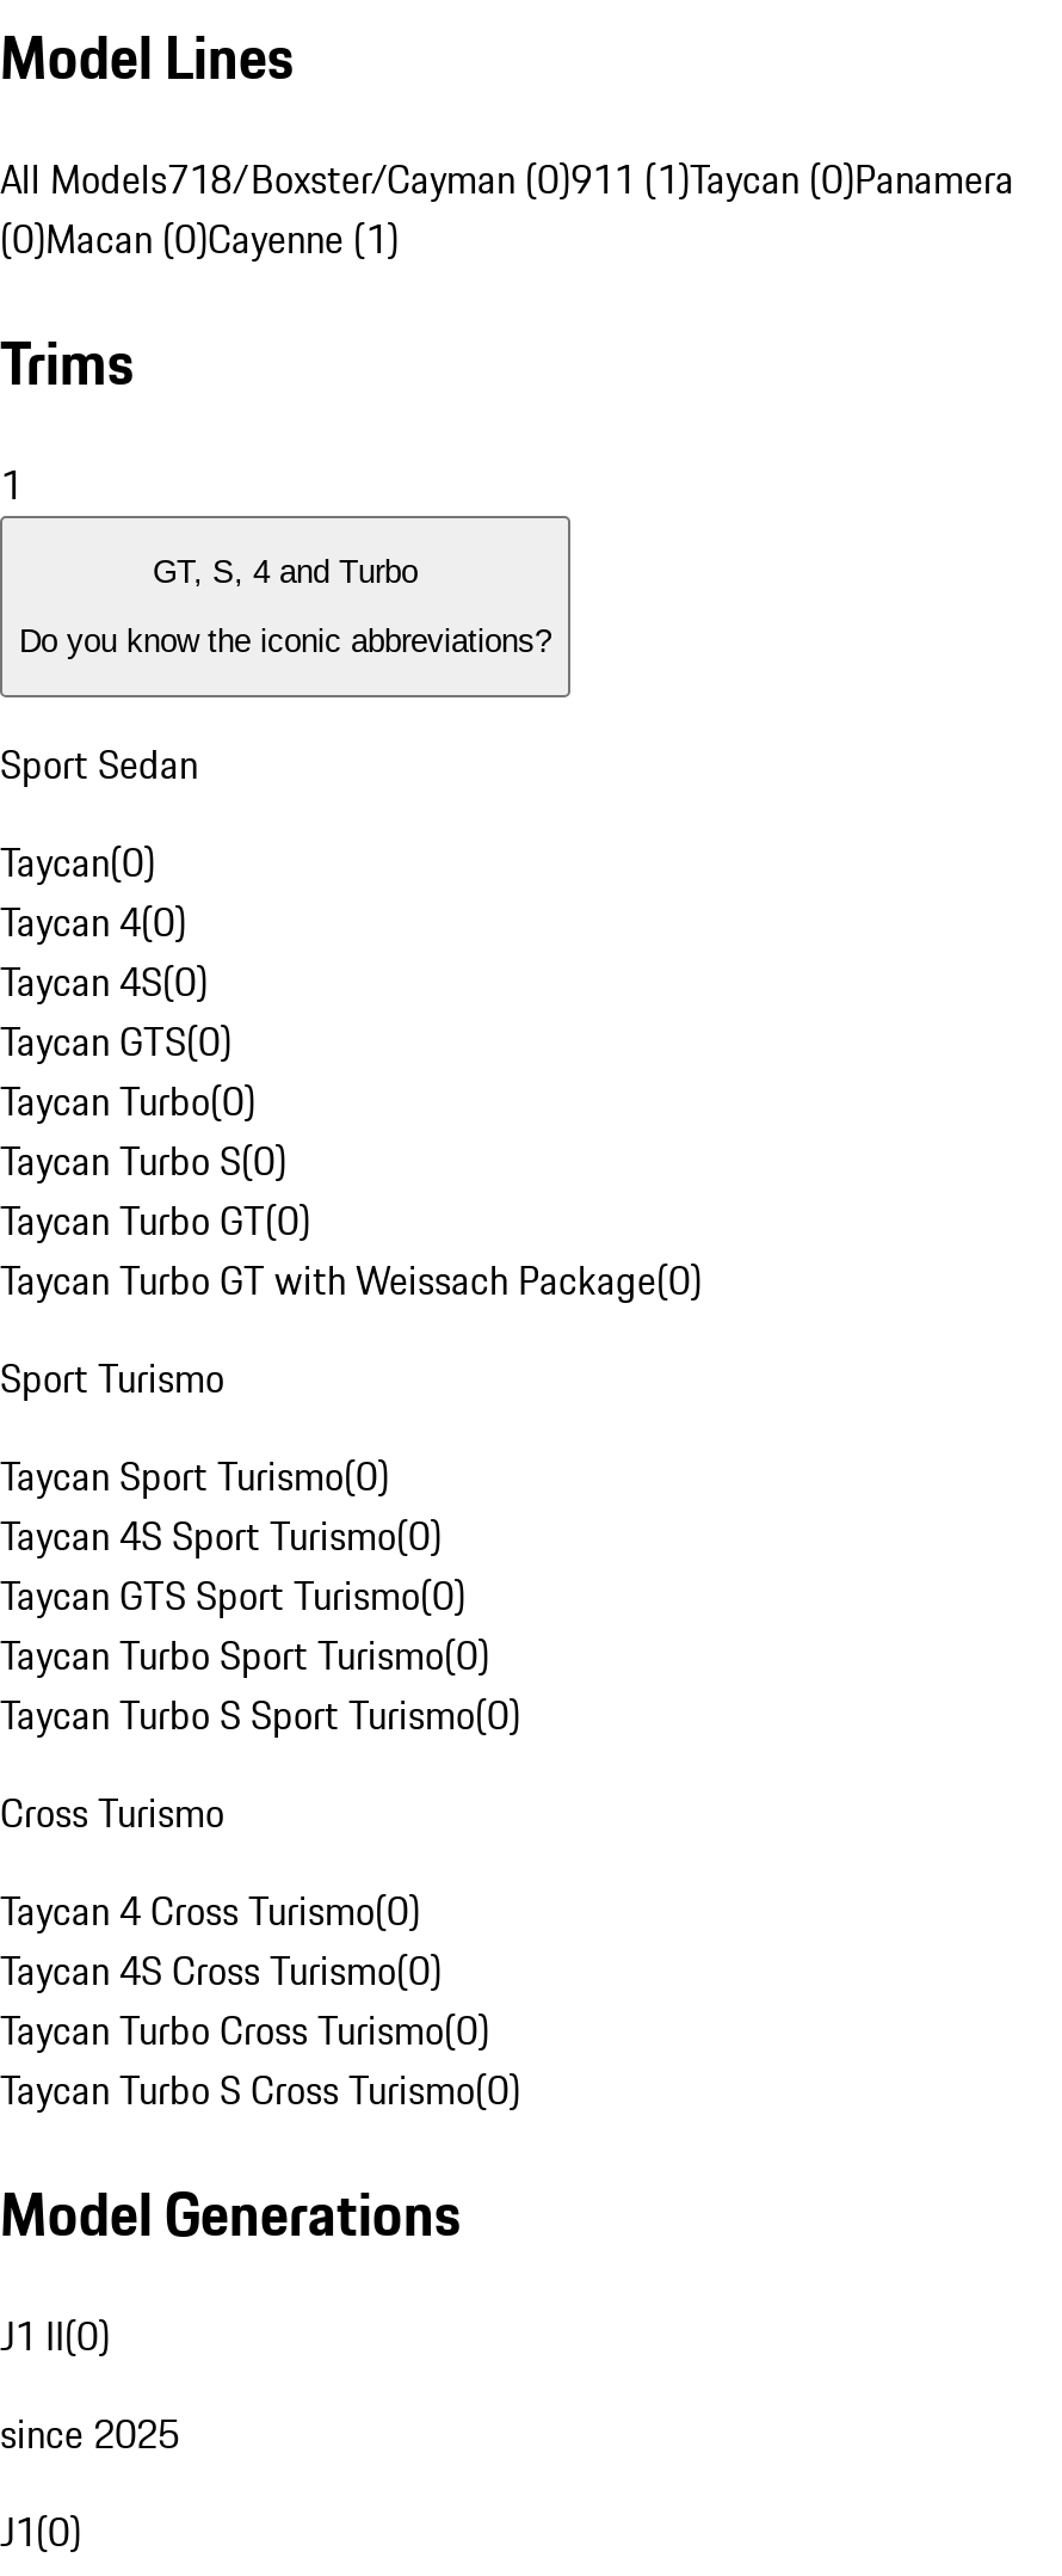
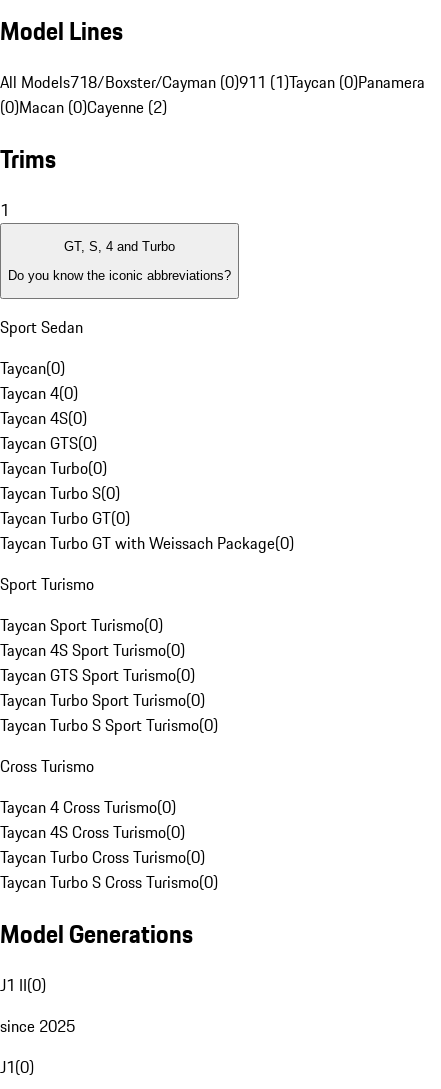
- (0)Macan (0)Cayenne (1)
+ (0)Macan (0)Cayenne (2)
